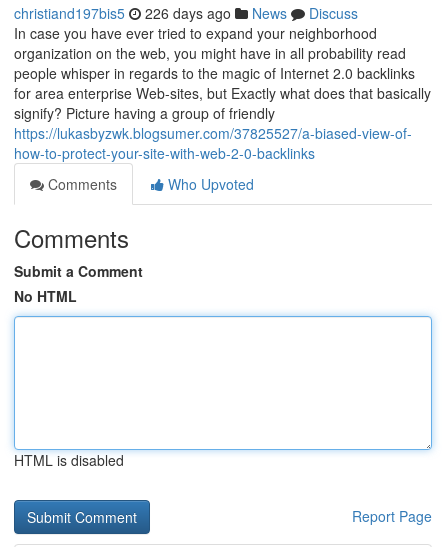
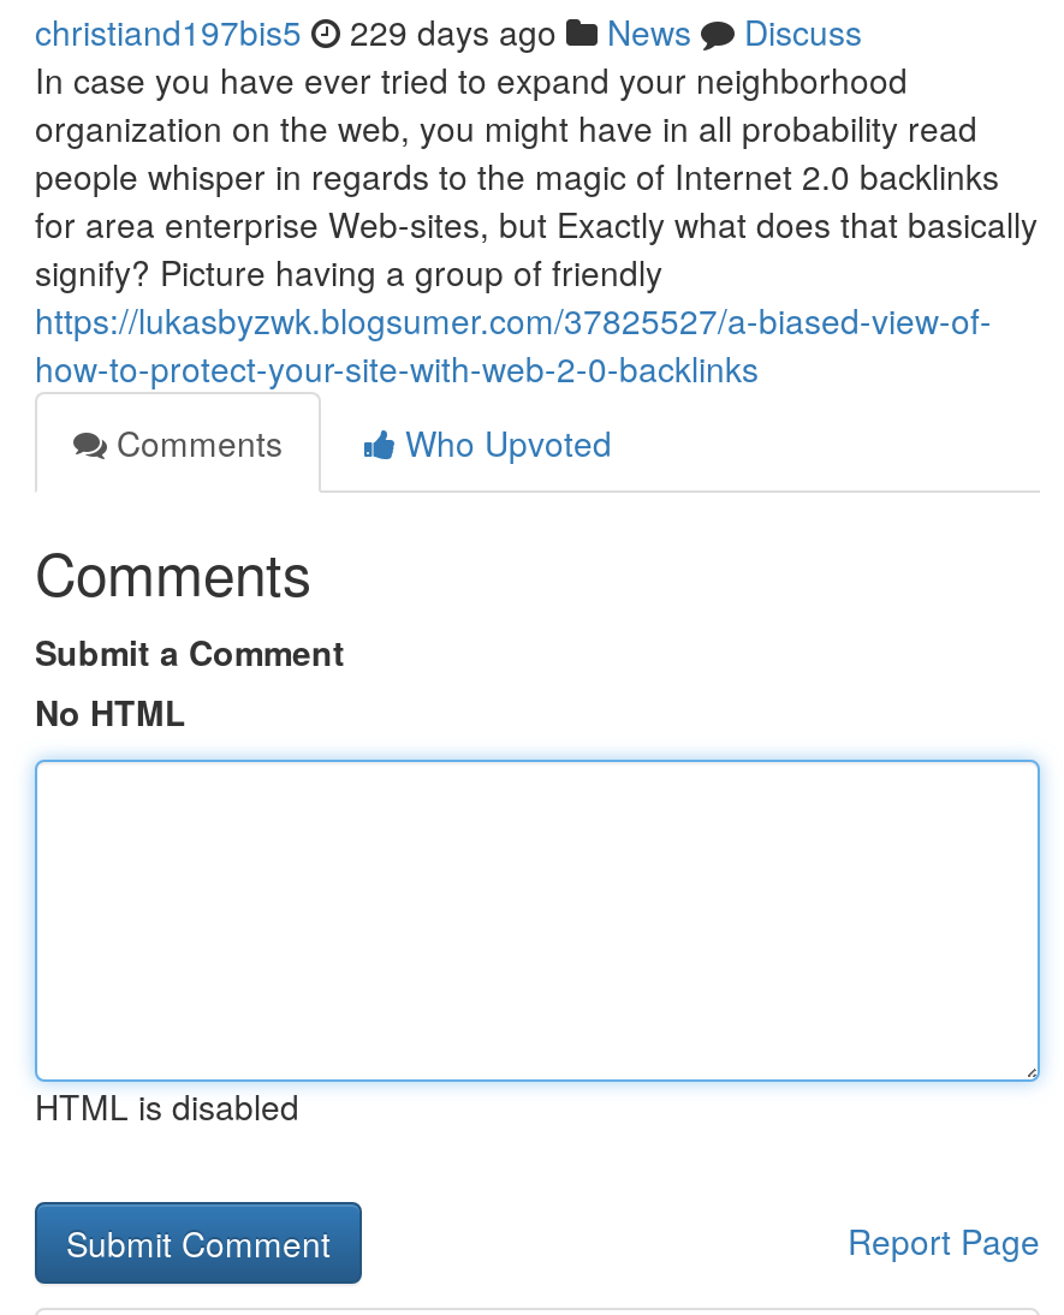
- christiand197bis5 226 days ago News Discuss
+ christiand197bis5 229 days ago News Discuss
